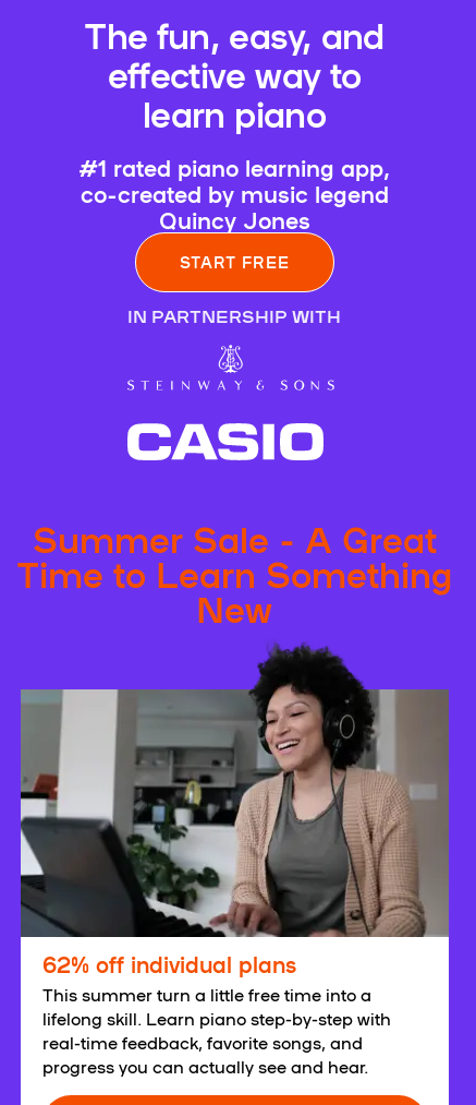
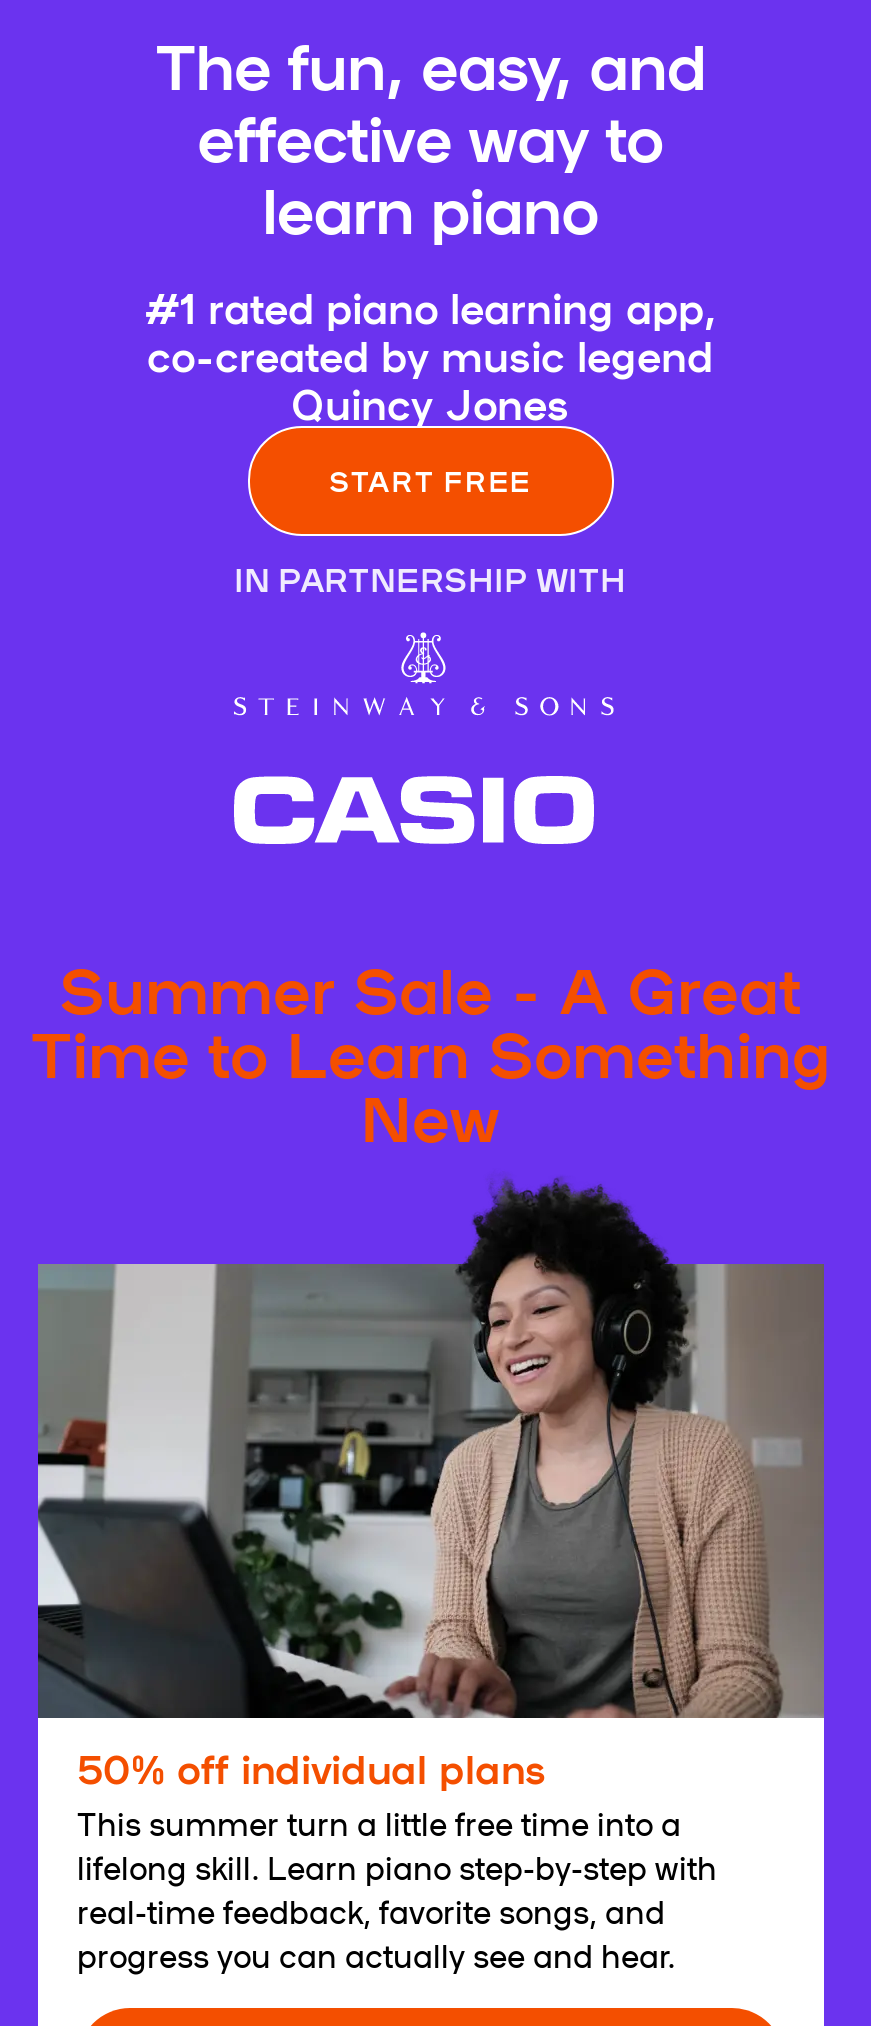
- 62% off individual plans
+ 50% off individual plans
